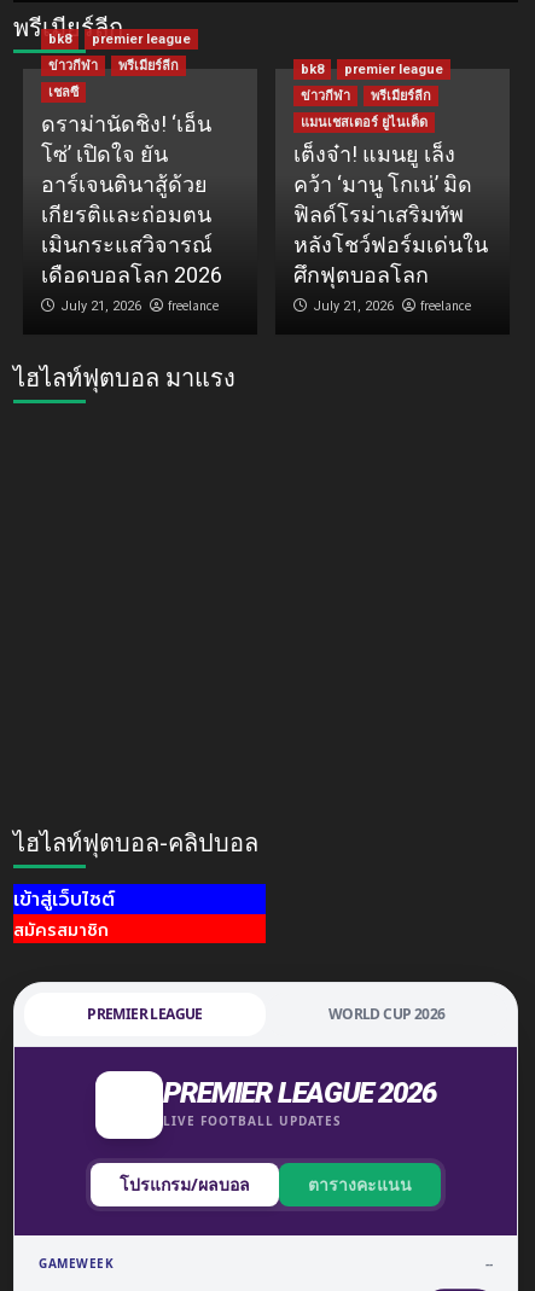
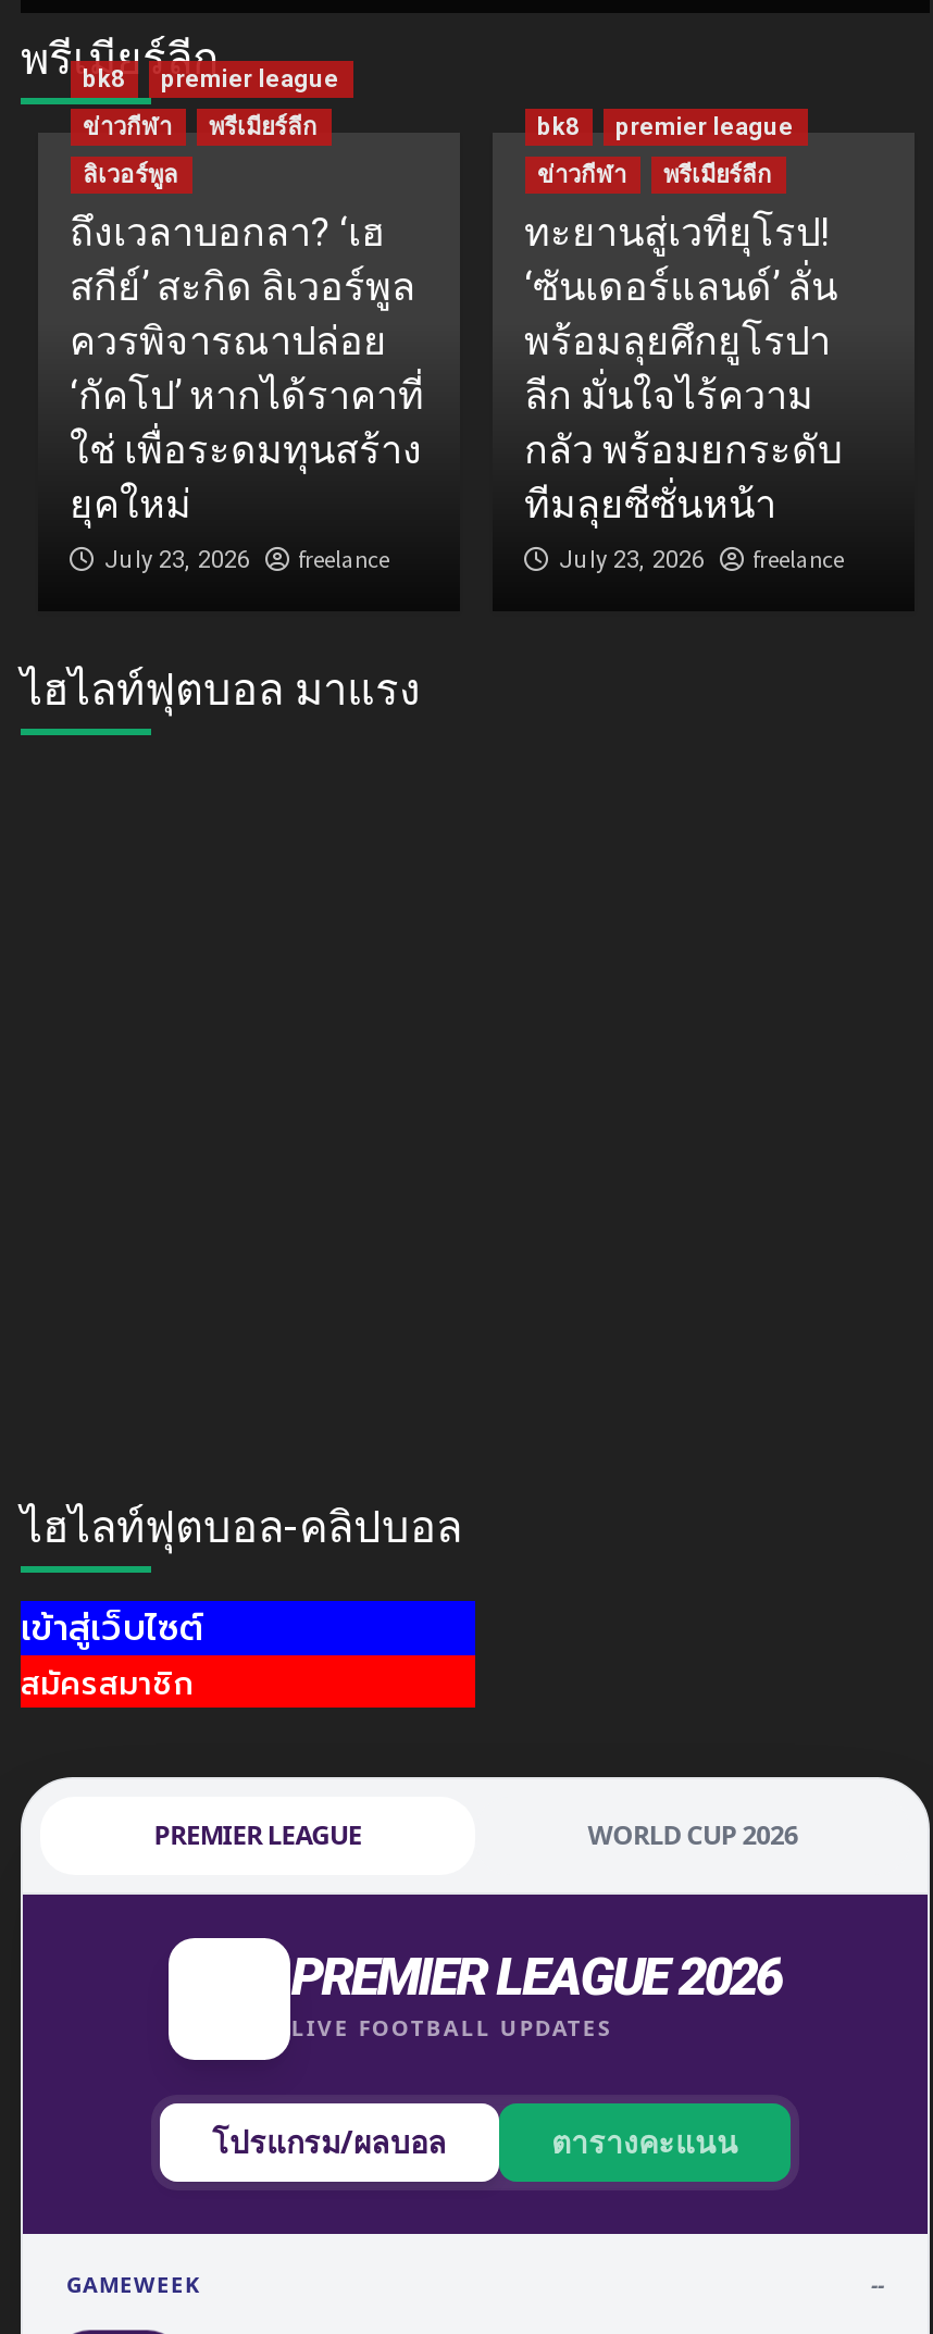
- เชลซี
- ดราม่านัดชิง! ‘เอ็น
- โซ่’ เปิดใจ ยัน
- อาร์เจนตินาสู้ด้วย
- เกียรติและถ่อมตน
- เมินกระแสวิจารณ์
- เดือดบอลโลก 2026
- July 21, 2026
+ ลิเวอร์พูล
+ ถึงเวลาบอกลา? ‘เฮ
+ สกีย์’ สะกิด ลิเวอร์พูล
+ ควรพิจารณาปล่อย
+ ‘กัคโป’ หากได้ราคาที่
+ ใช่ เพื่อระดมทุนสร้าง
+ ยุคใหม่
+ July 23, 2026

- แมนเชสเตอร์ ยูไนเต็ด
- เต็งจ๋า! แมนยู เล็ง
- คว้า ‘มานู โกเน่’ มิด
- ฟิลด์โรม่าเสริมทัพ
- หลังโชว์ฟอร์มเด่นใน
- ศึกฟุตบอลโลก
- July 21, 2026
+ ทะยานสู่เวทียุโรป!
+ ‘ซันเดอร์แลนด์’ ลั่น
+ พร้อมลุยศึกยูโรปา
+ ลีก มั่นใจไร้ความ
+ กลัว พร้อมยกระดับ
+ ทีมลุยซีซั่นหน้า
+ July 23, 2026
